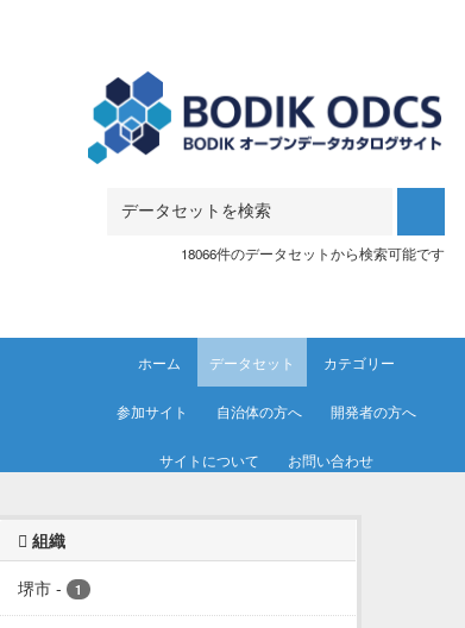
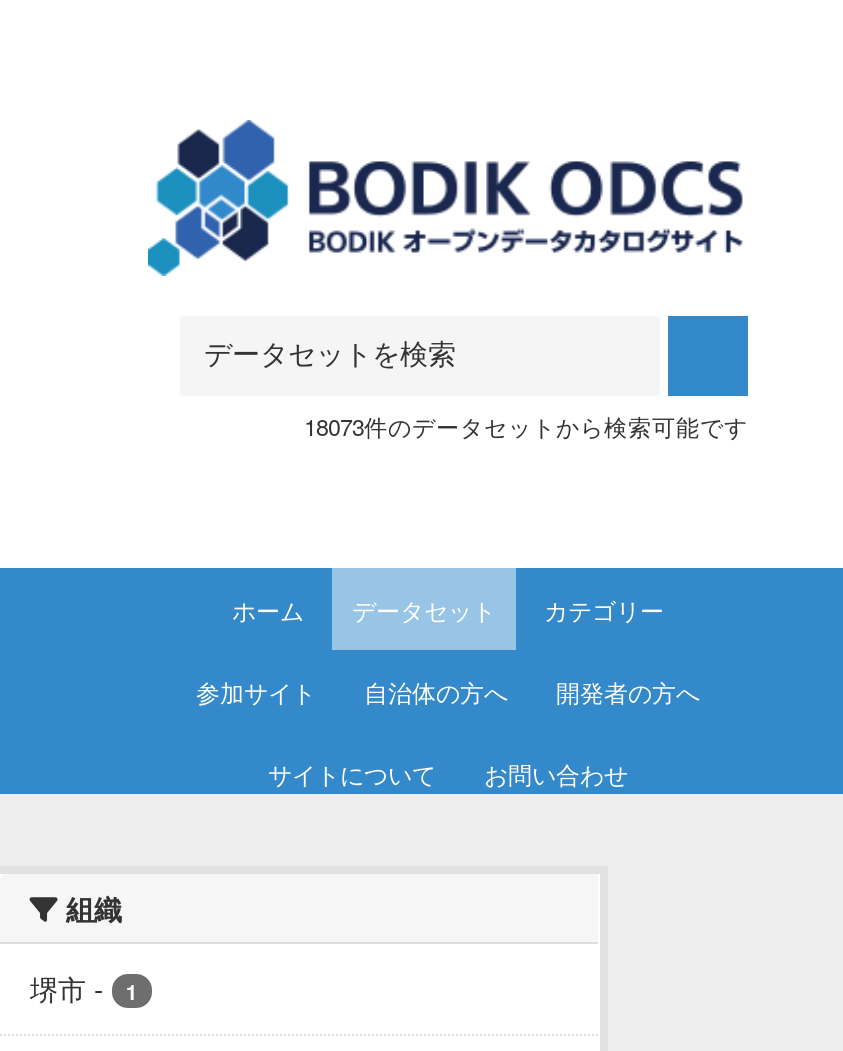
- 18066件のデータセットから検索可能です
+ 18073件のデータセットから検索可能です
